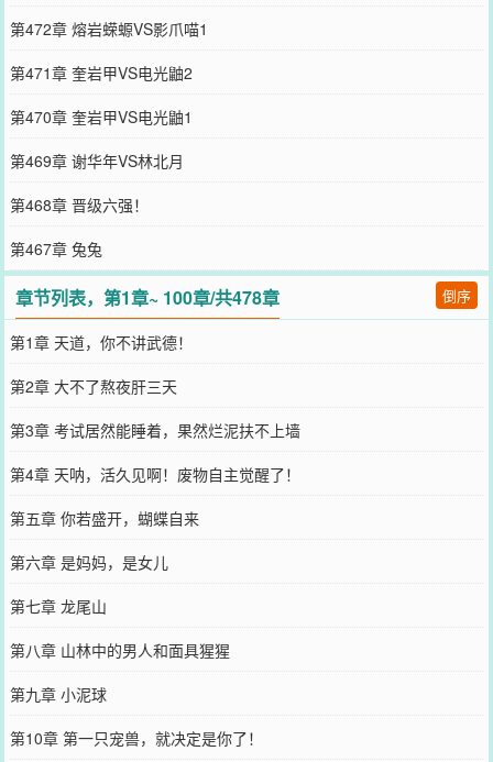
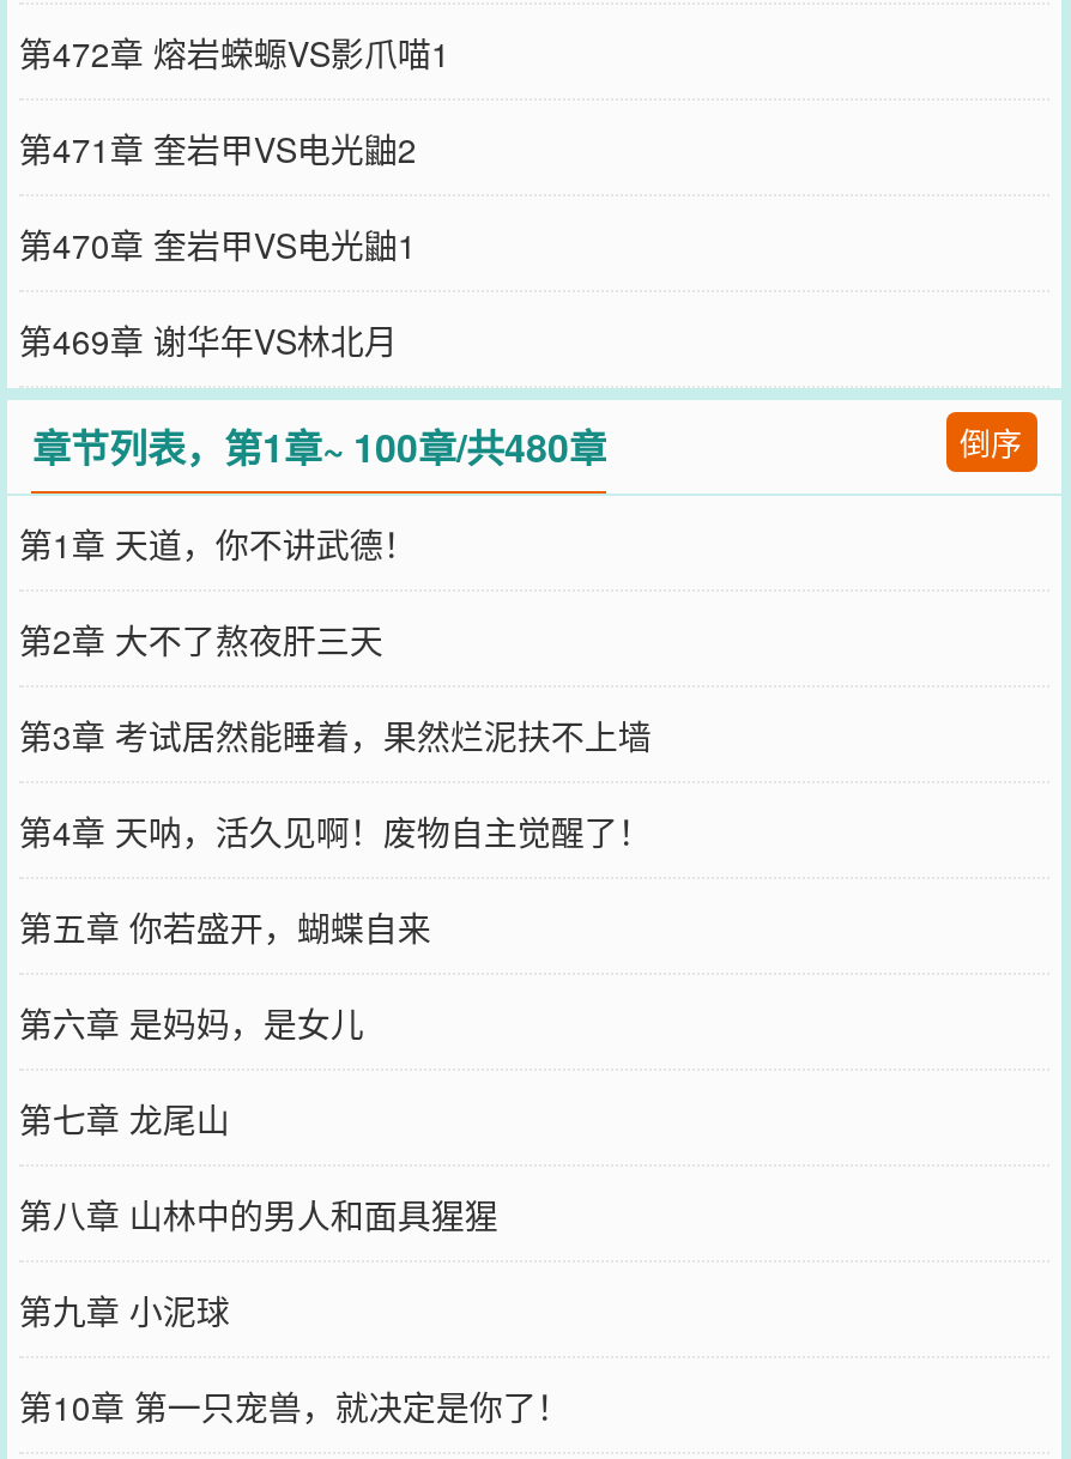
- 第468章 晋级六强！
- 第467章 兔兔
- 章节列表，第1章~ 100章/共478章
+ 章节列表，第1章~ 100章/共480章
